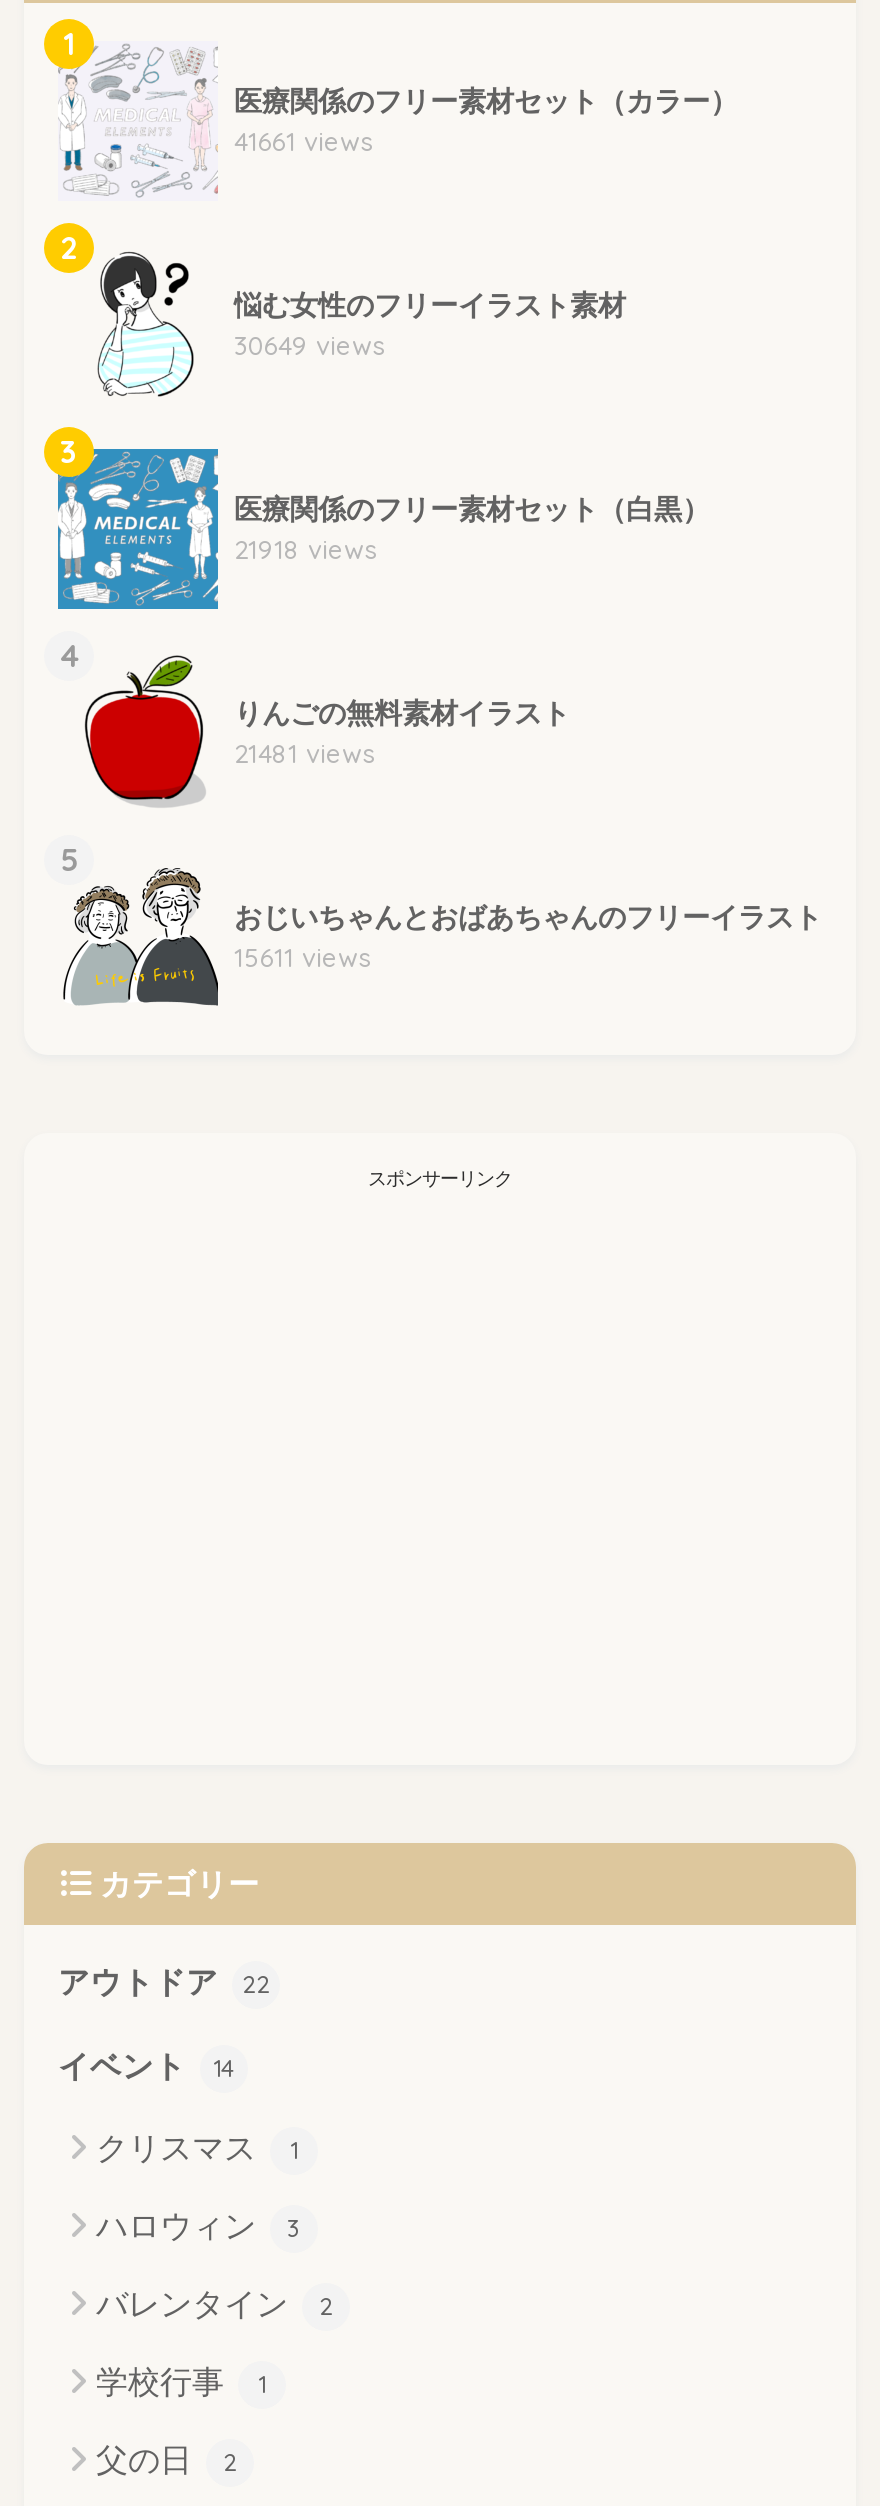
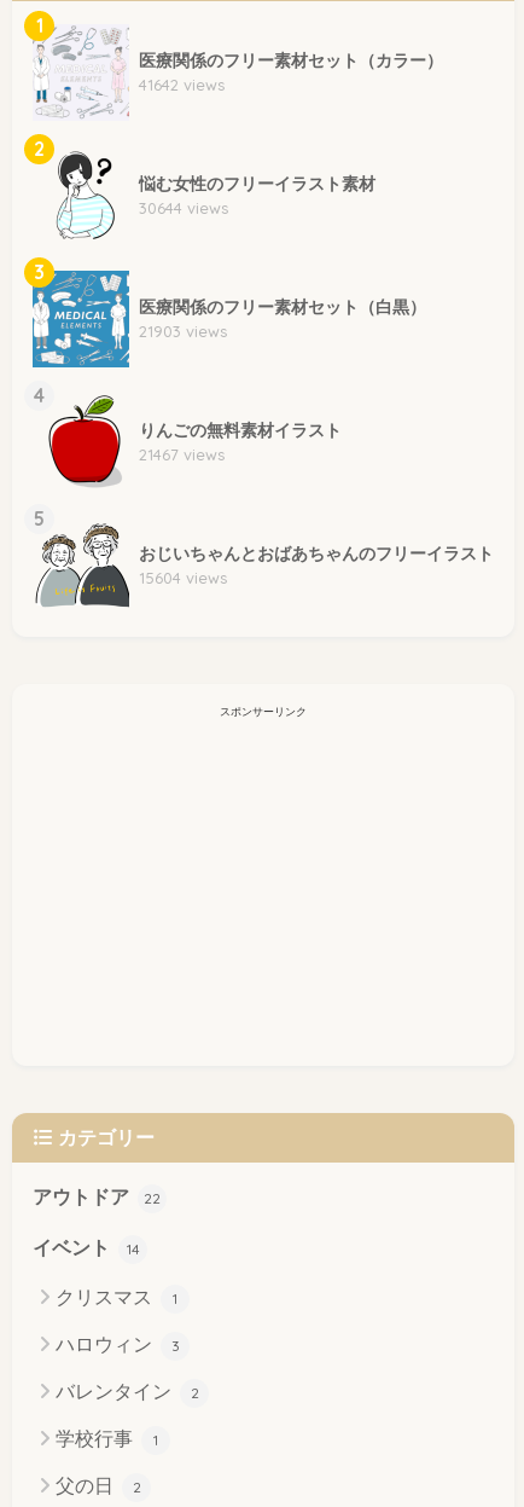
- 41661 views
+ 41642 views

- 30649 views
+ 30644 views

- 21918 views
+ 21903 views

- 21481 views
+ 21467 views

- 15611 views
+ 15604 views
